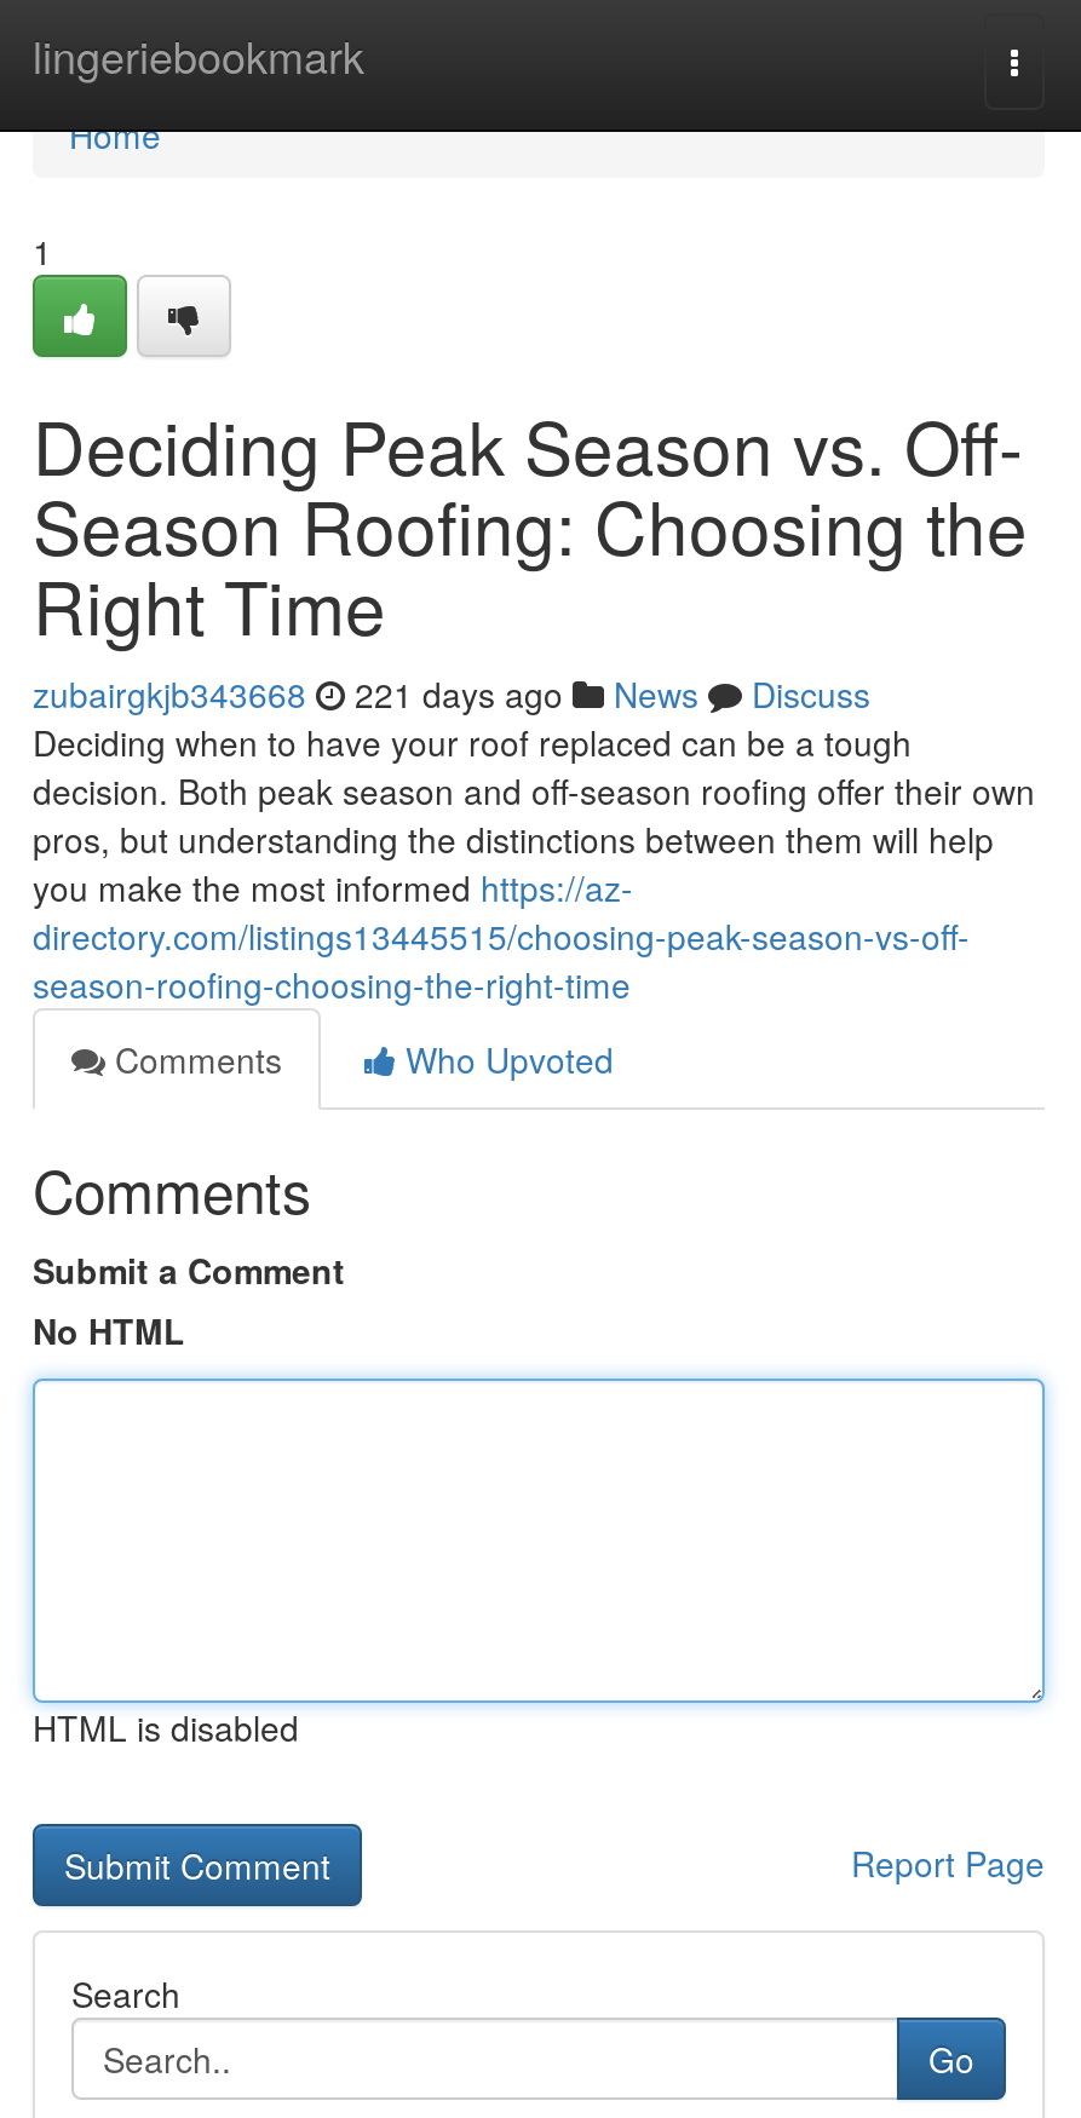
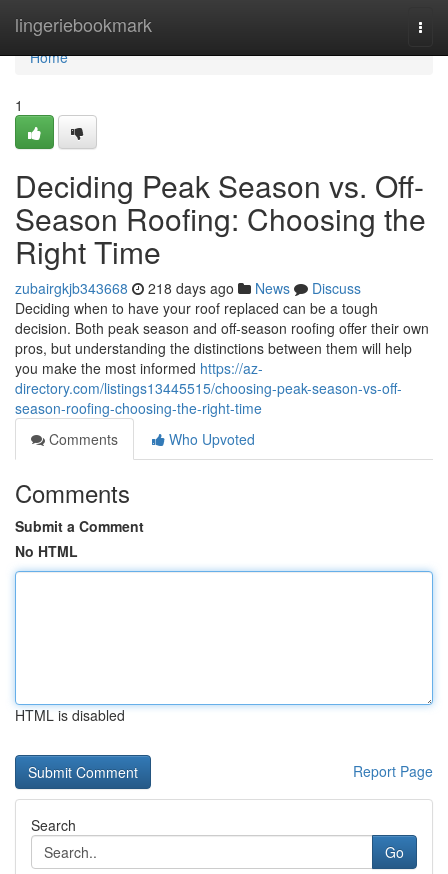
- zubairgkjb343668 221 days ago News Discuss
+ zubairgkjb343668 218 days ago News Discuss
